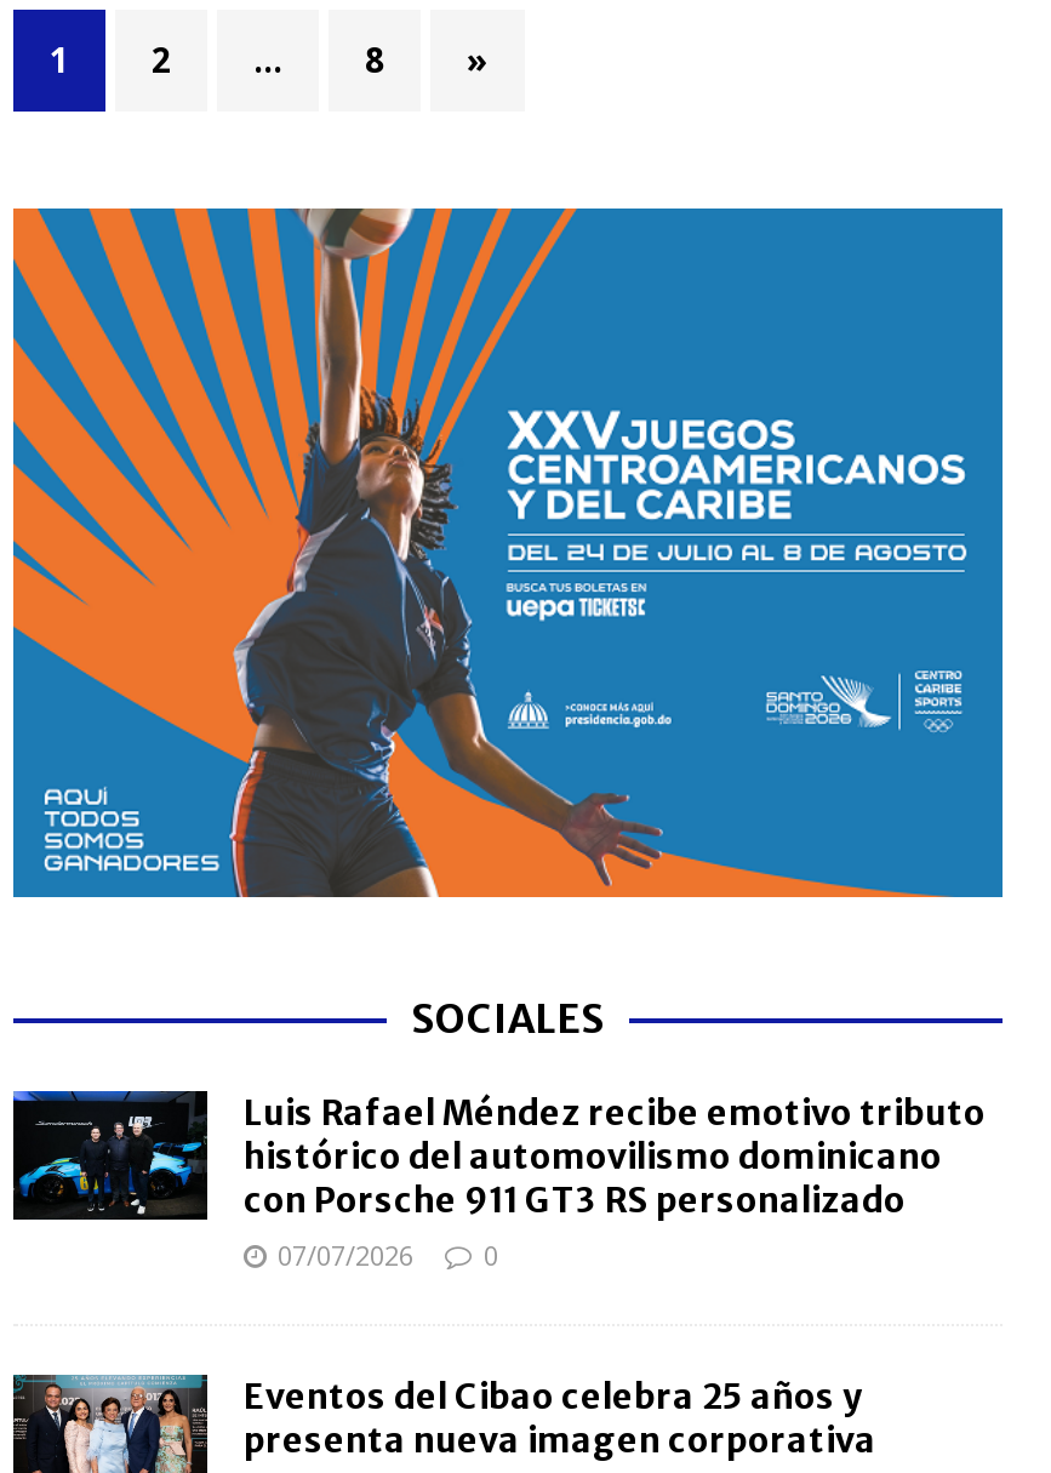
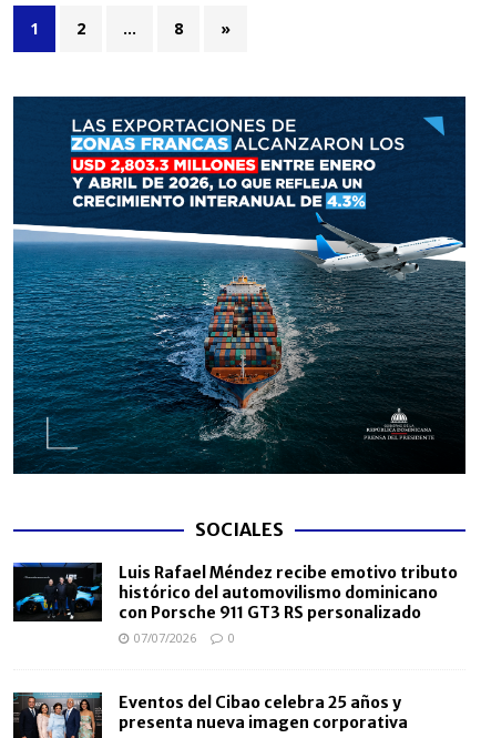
- [image]
+ [image]
